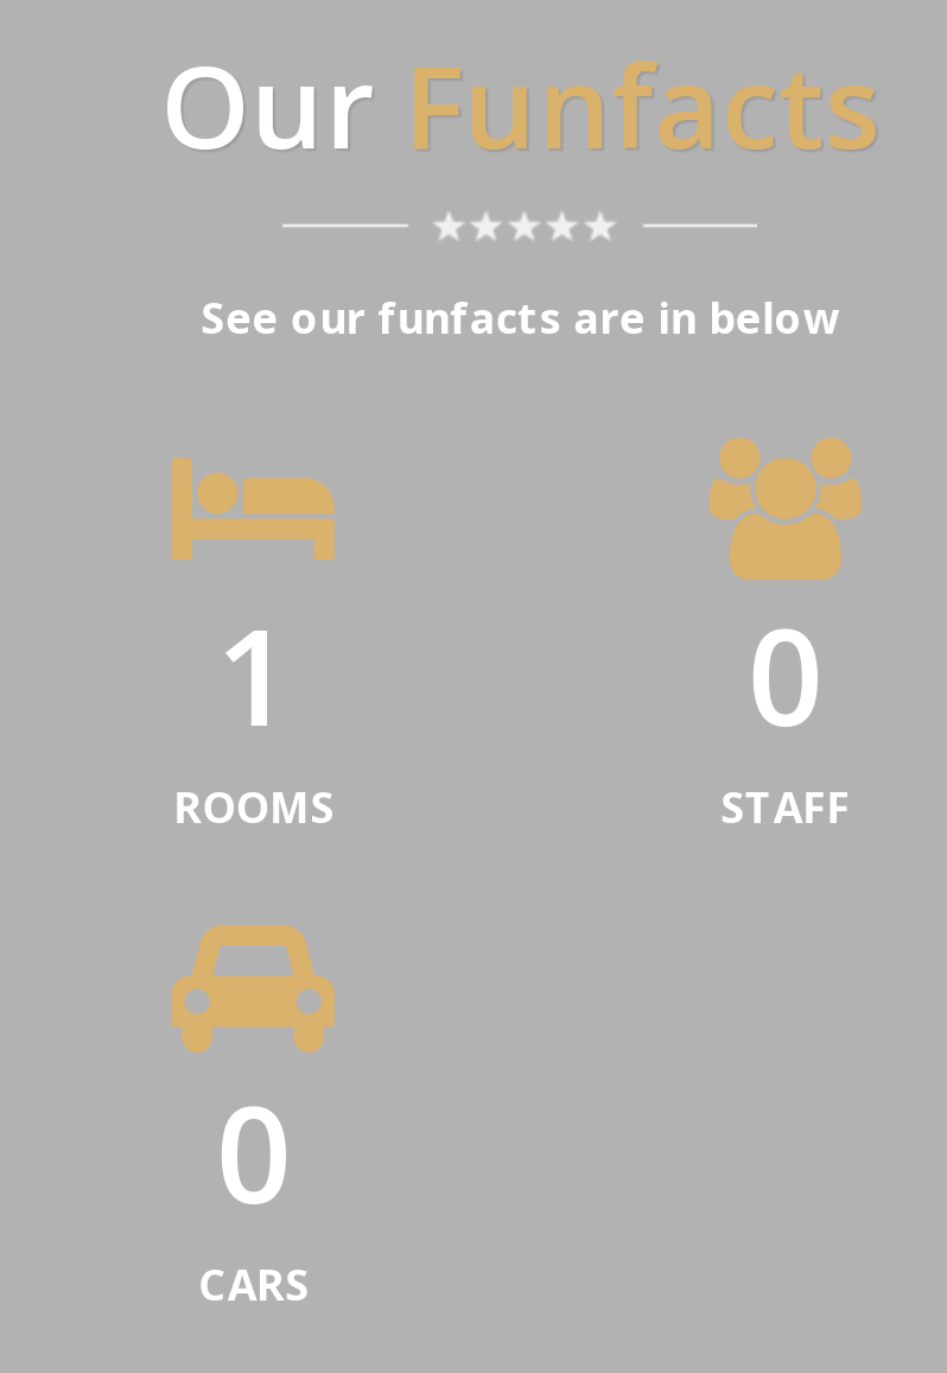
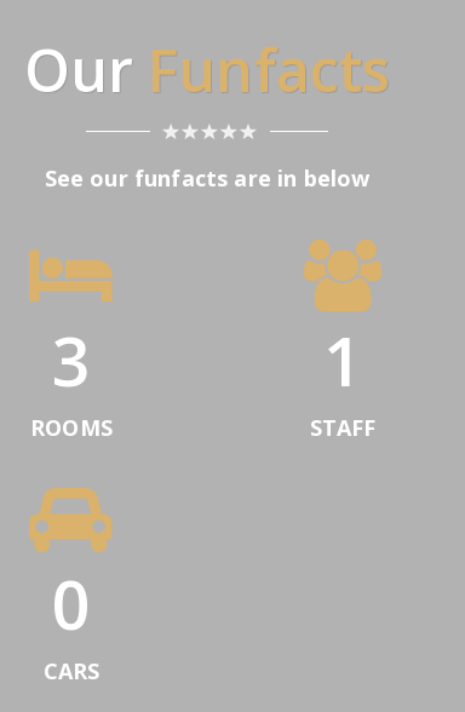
- 1
+ 3

- 0
+ 1
